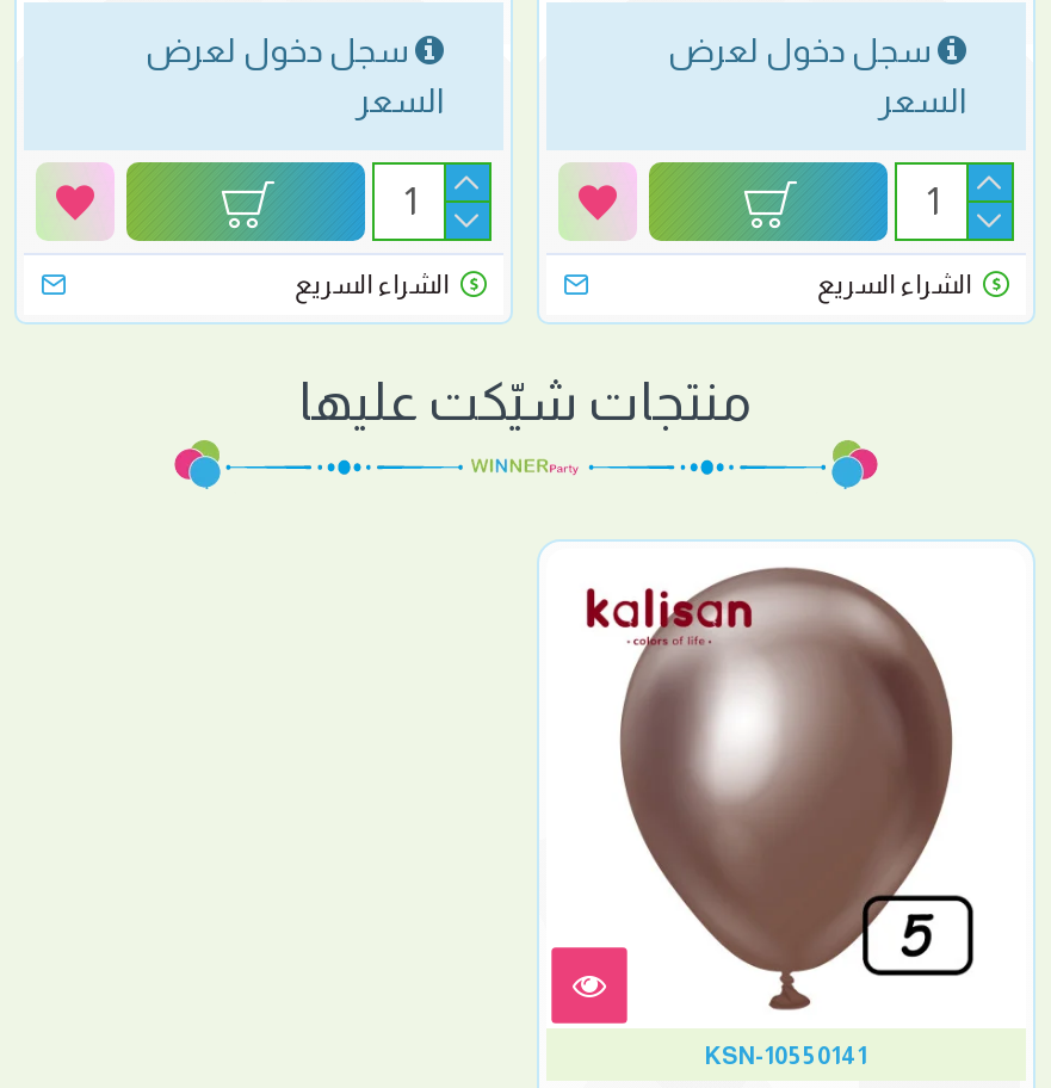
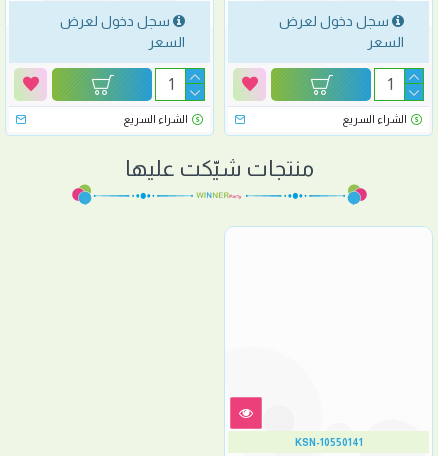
- [image]
